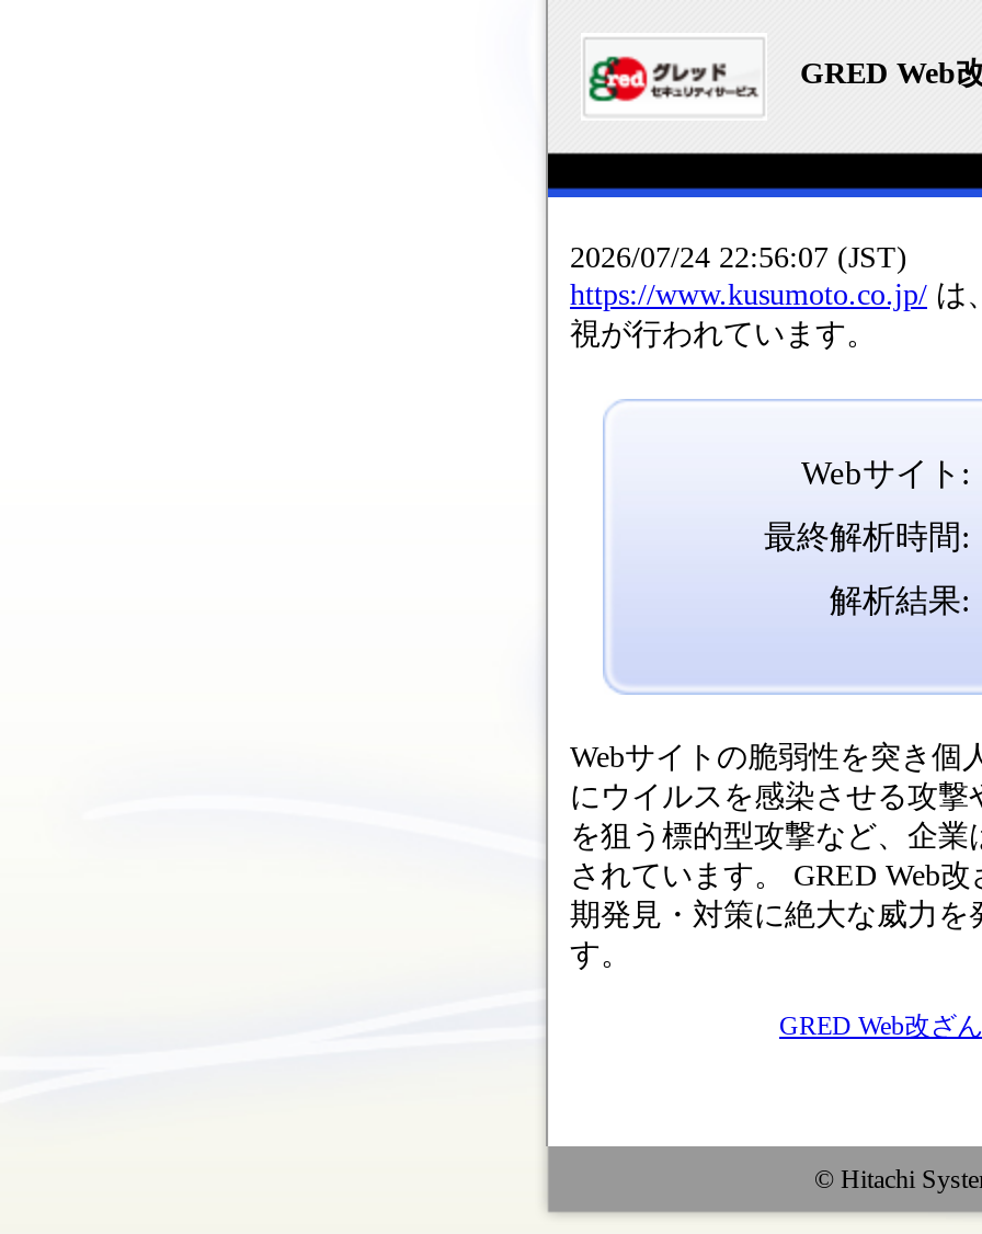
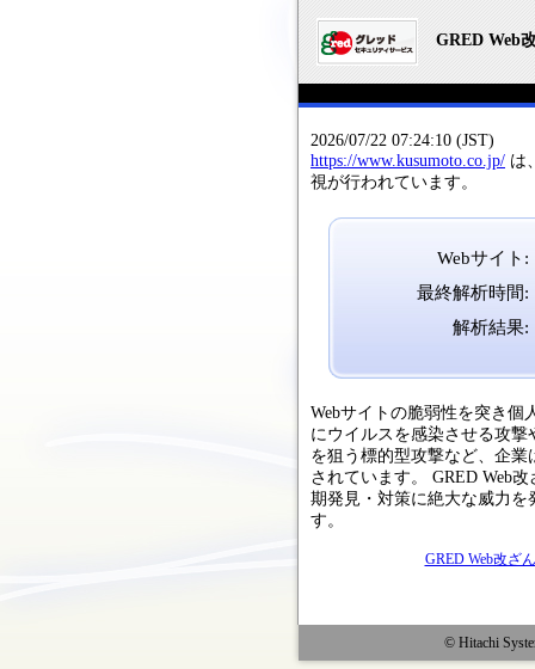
- 2026/07/24 22:56:07 (JST)
+ 2026/07/22 07:24:10 (JST)
